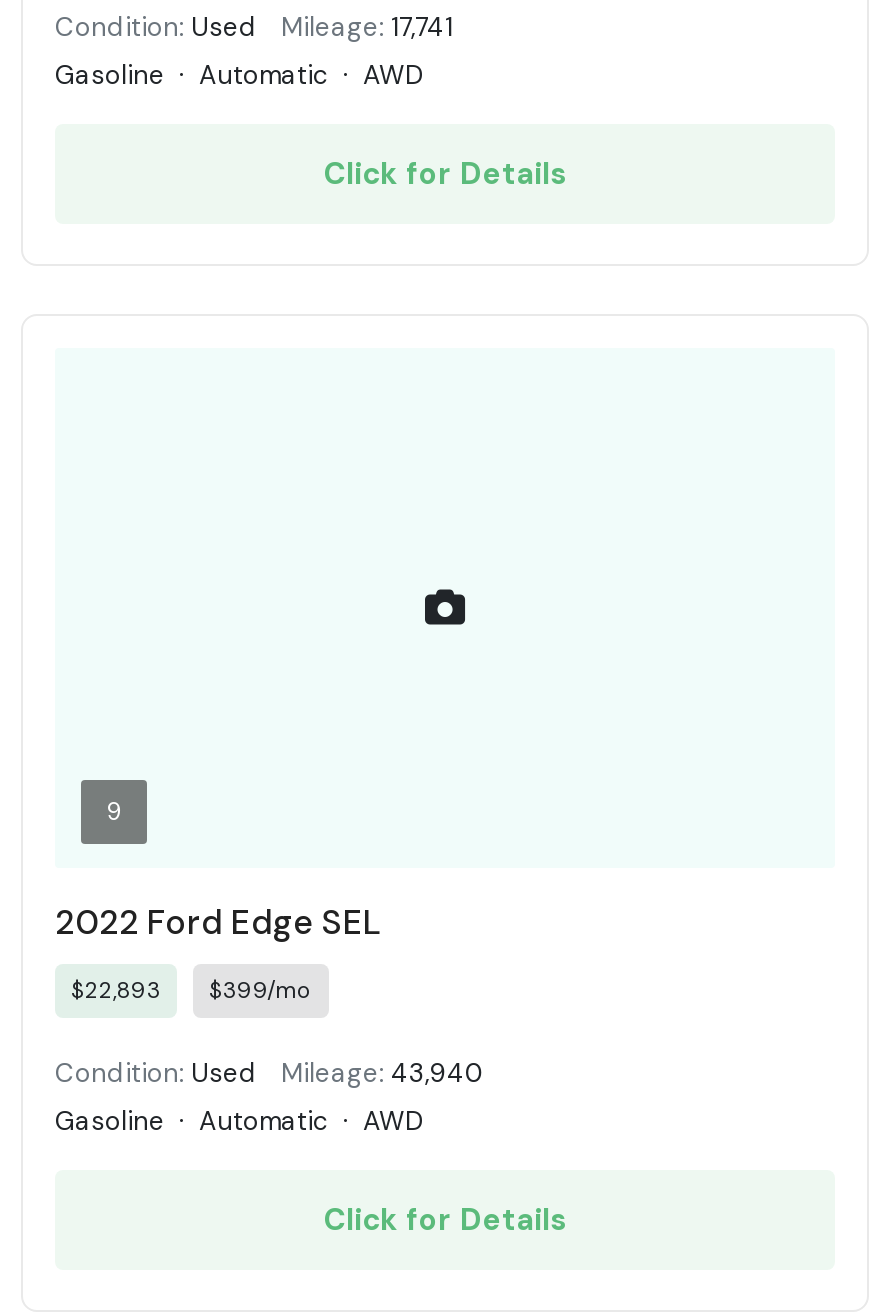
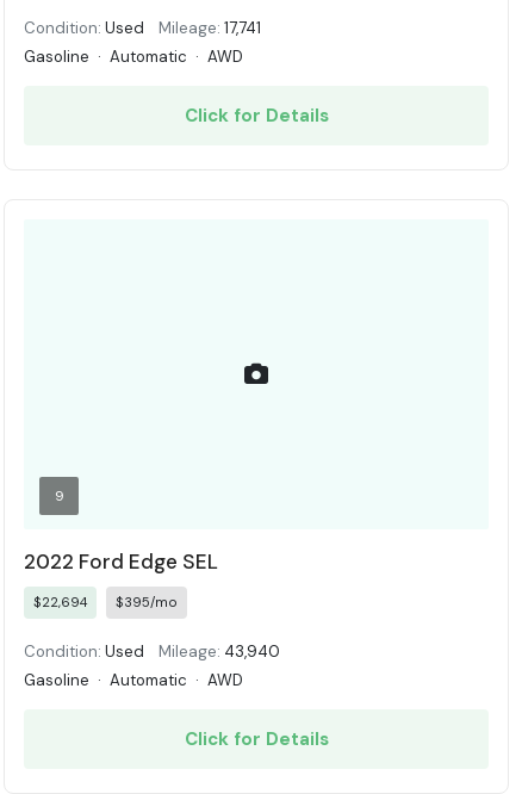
- $22,893
- $399/mo
+ $22,694
+ $395/mo
